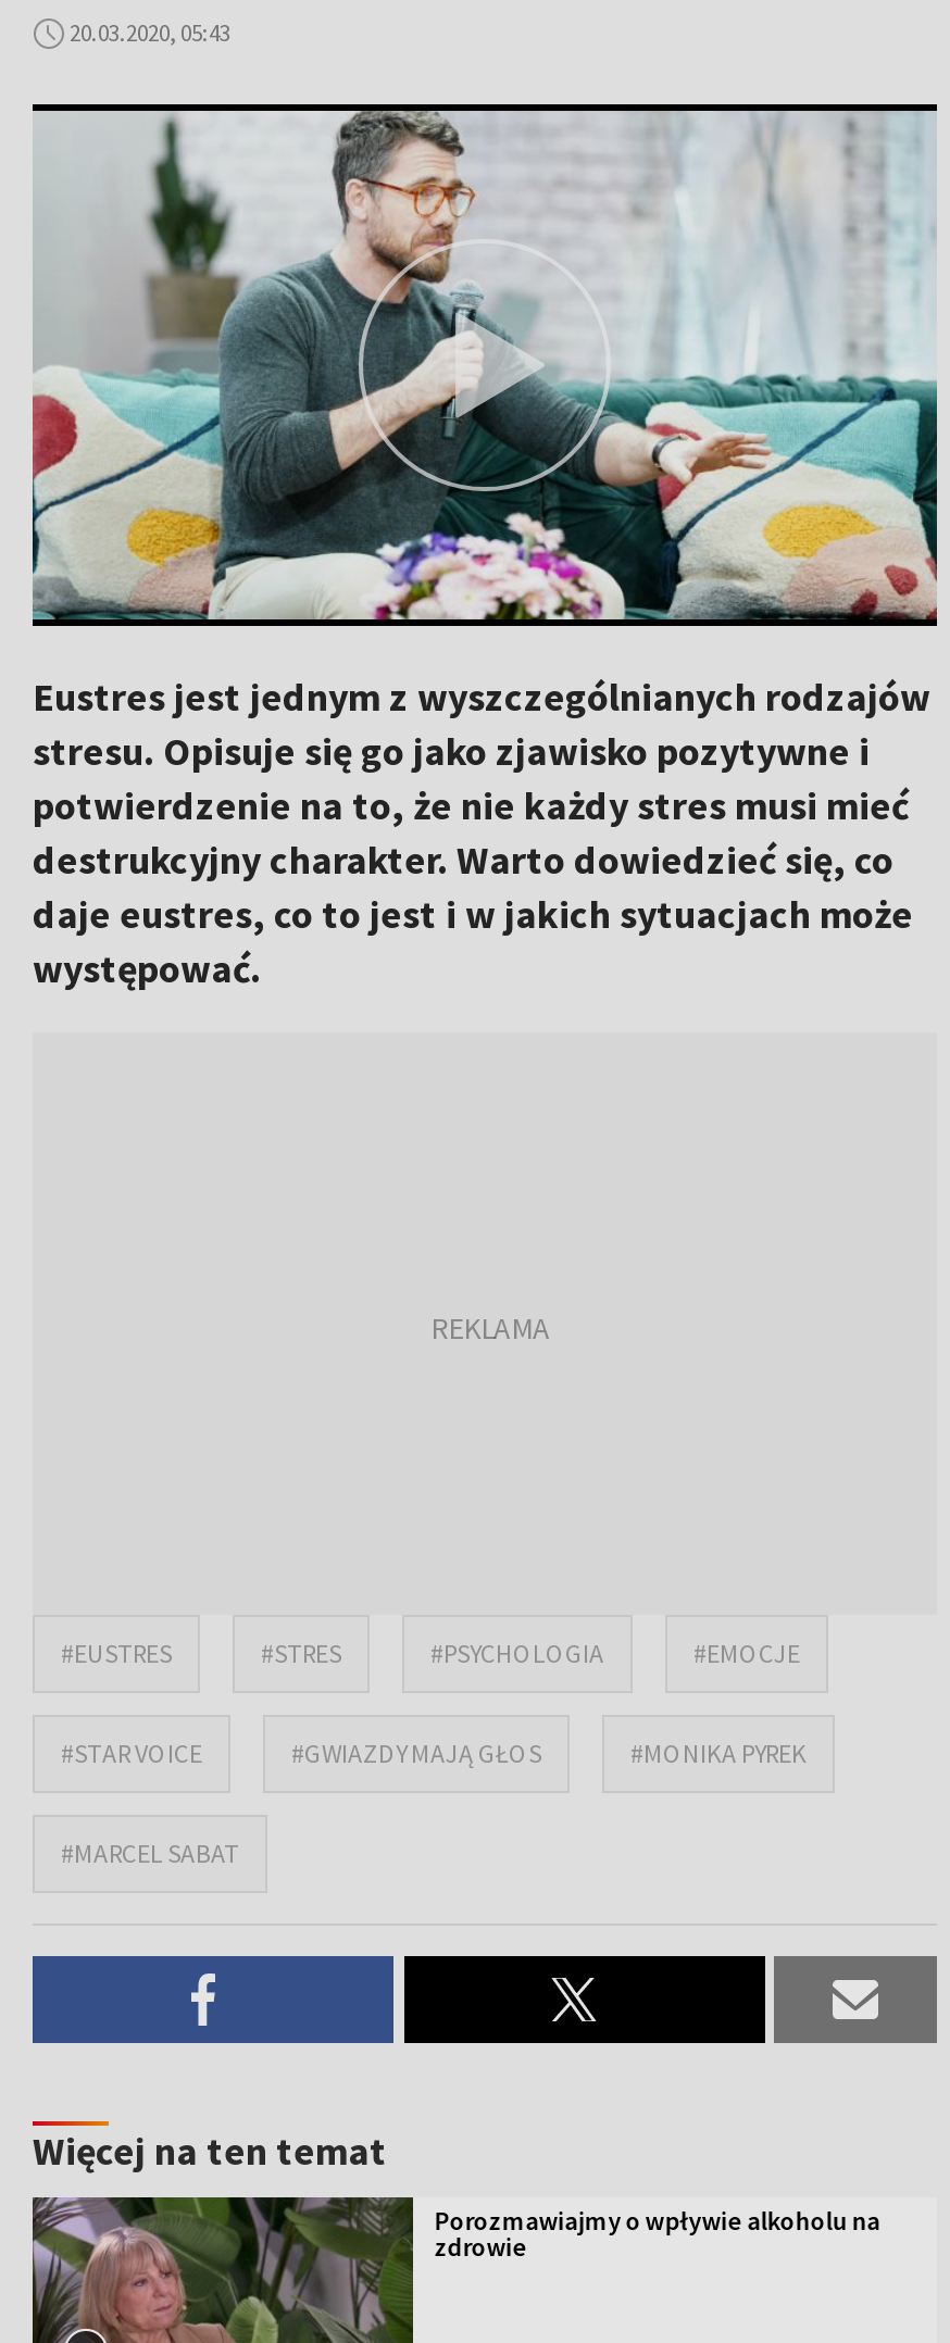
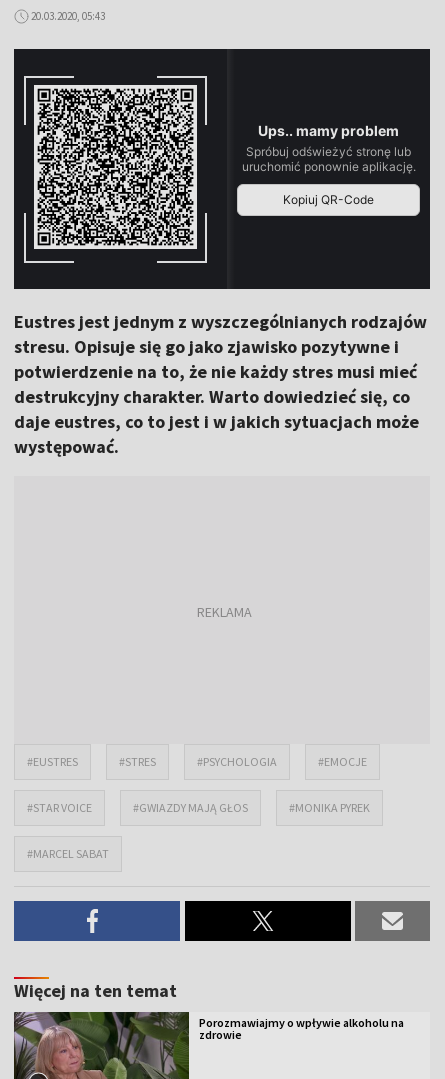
- [image]
+ [image]
